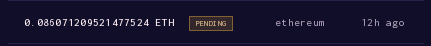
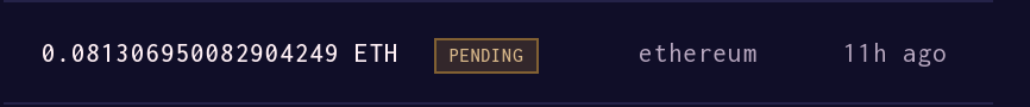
- 0.086071209521477524 ETH
+ 0.081306950082904249 ETH

- 12h ago
+ 11h ago
